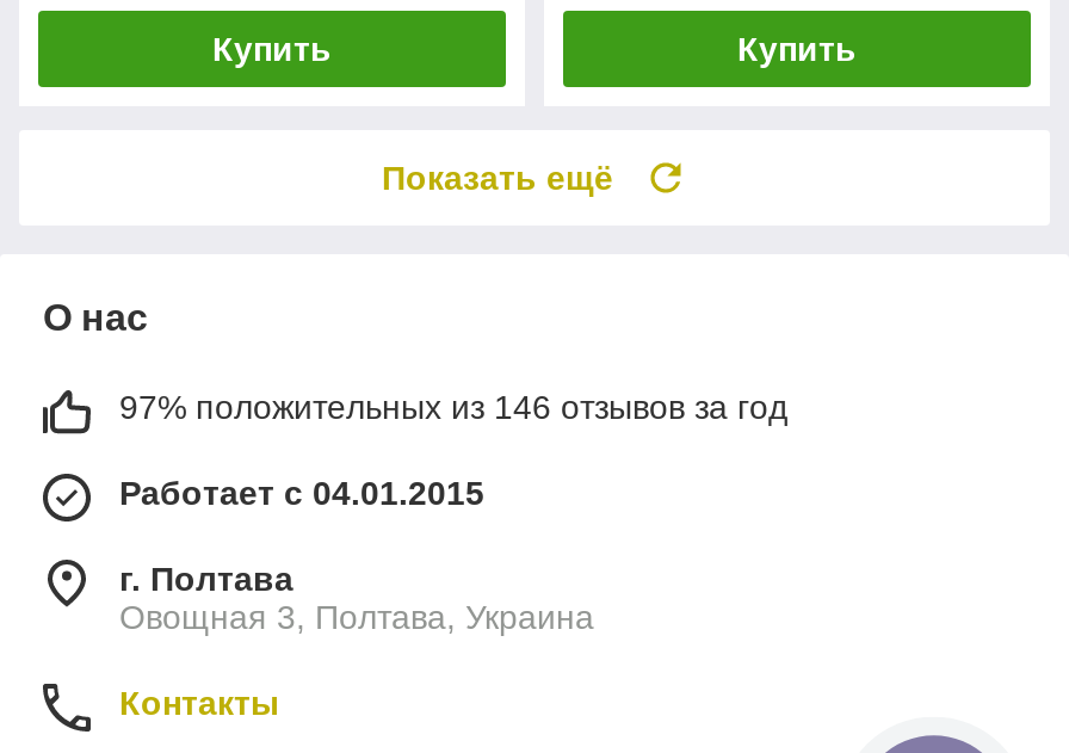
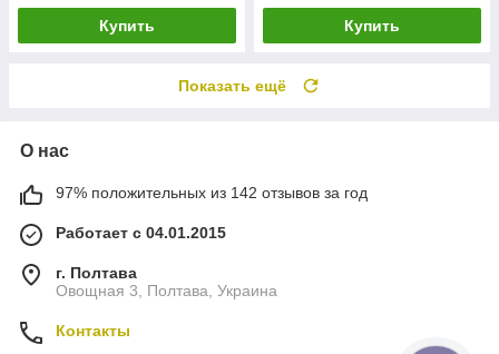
- 97% положительных из 146 отзывов за год
+ 97% положительных из 142 отзывов за год
